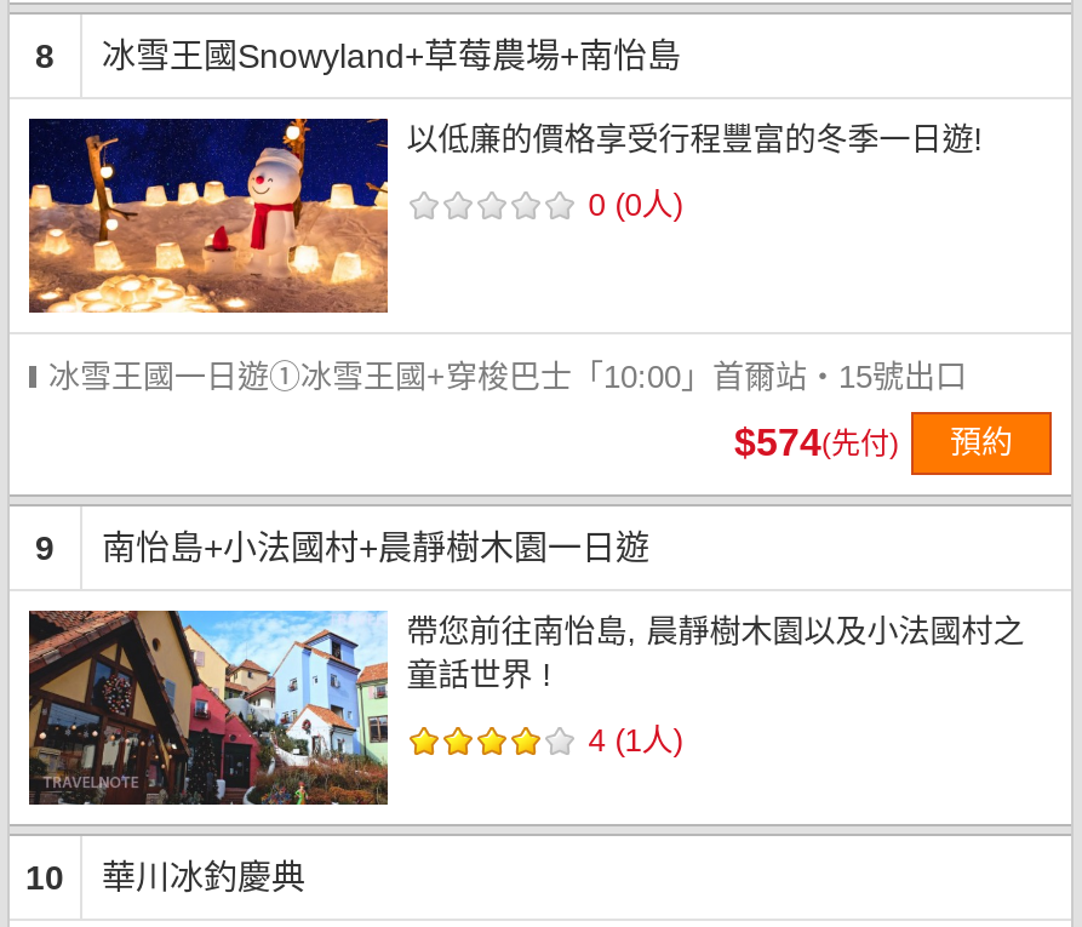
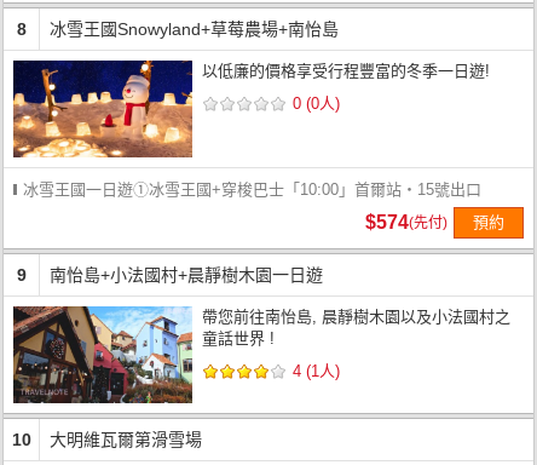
- 華川冰釣慶典
+ 大明維瓦爾第滑雪場
